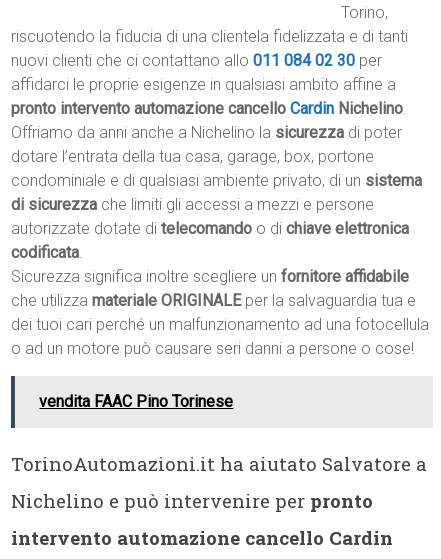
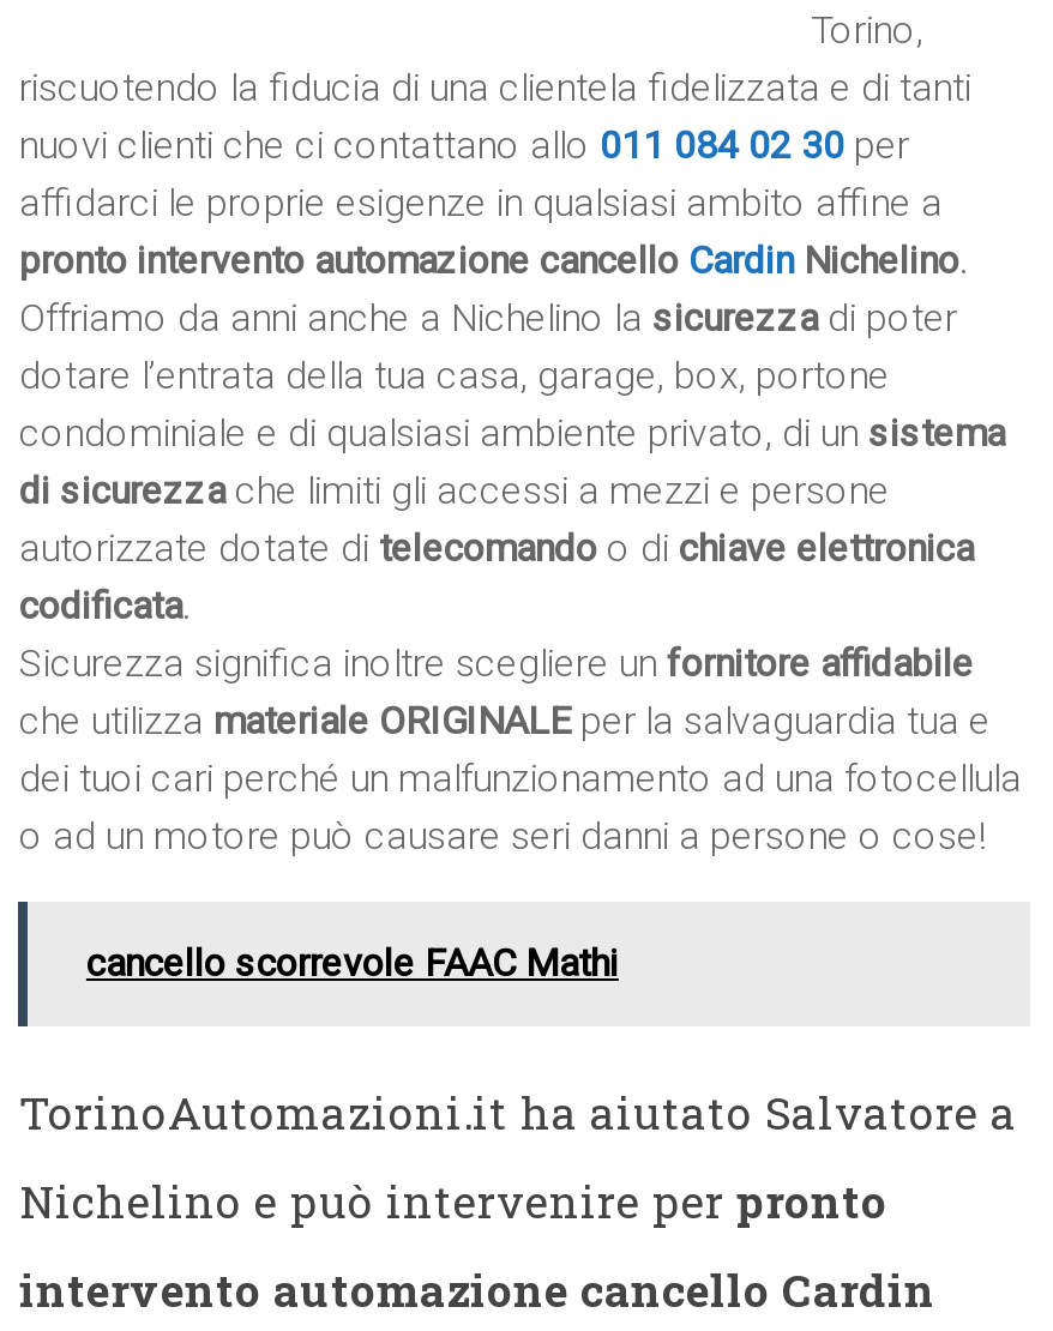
- vendita FAAC Pino Torinese
+ cancello scorrevole FAAC Mathi
